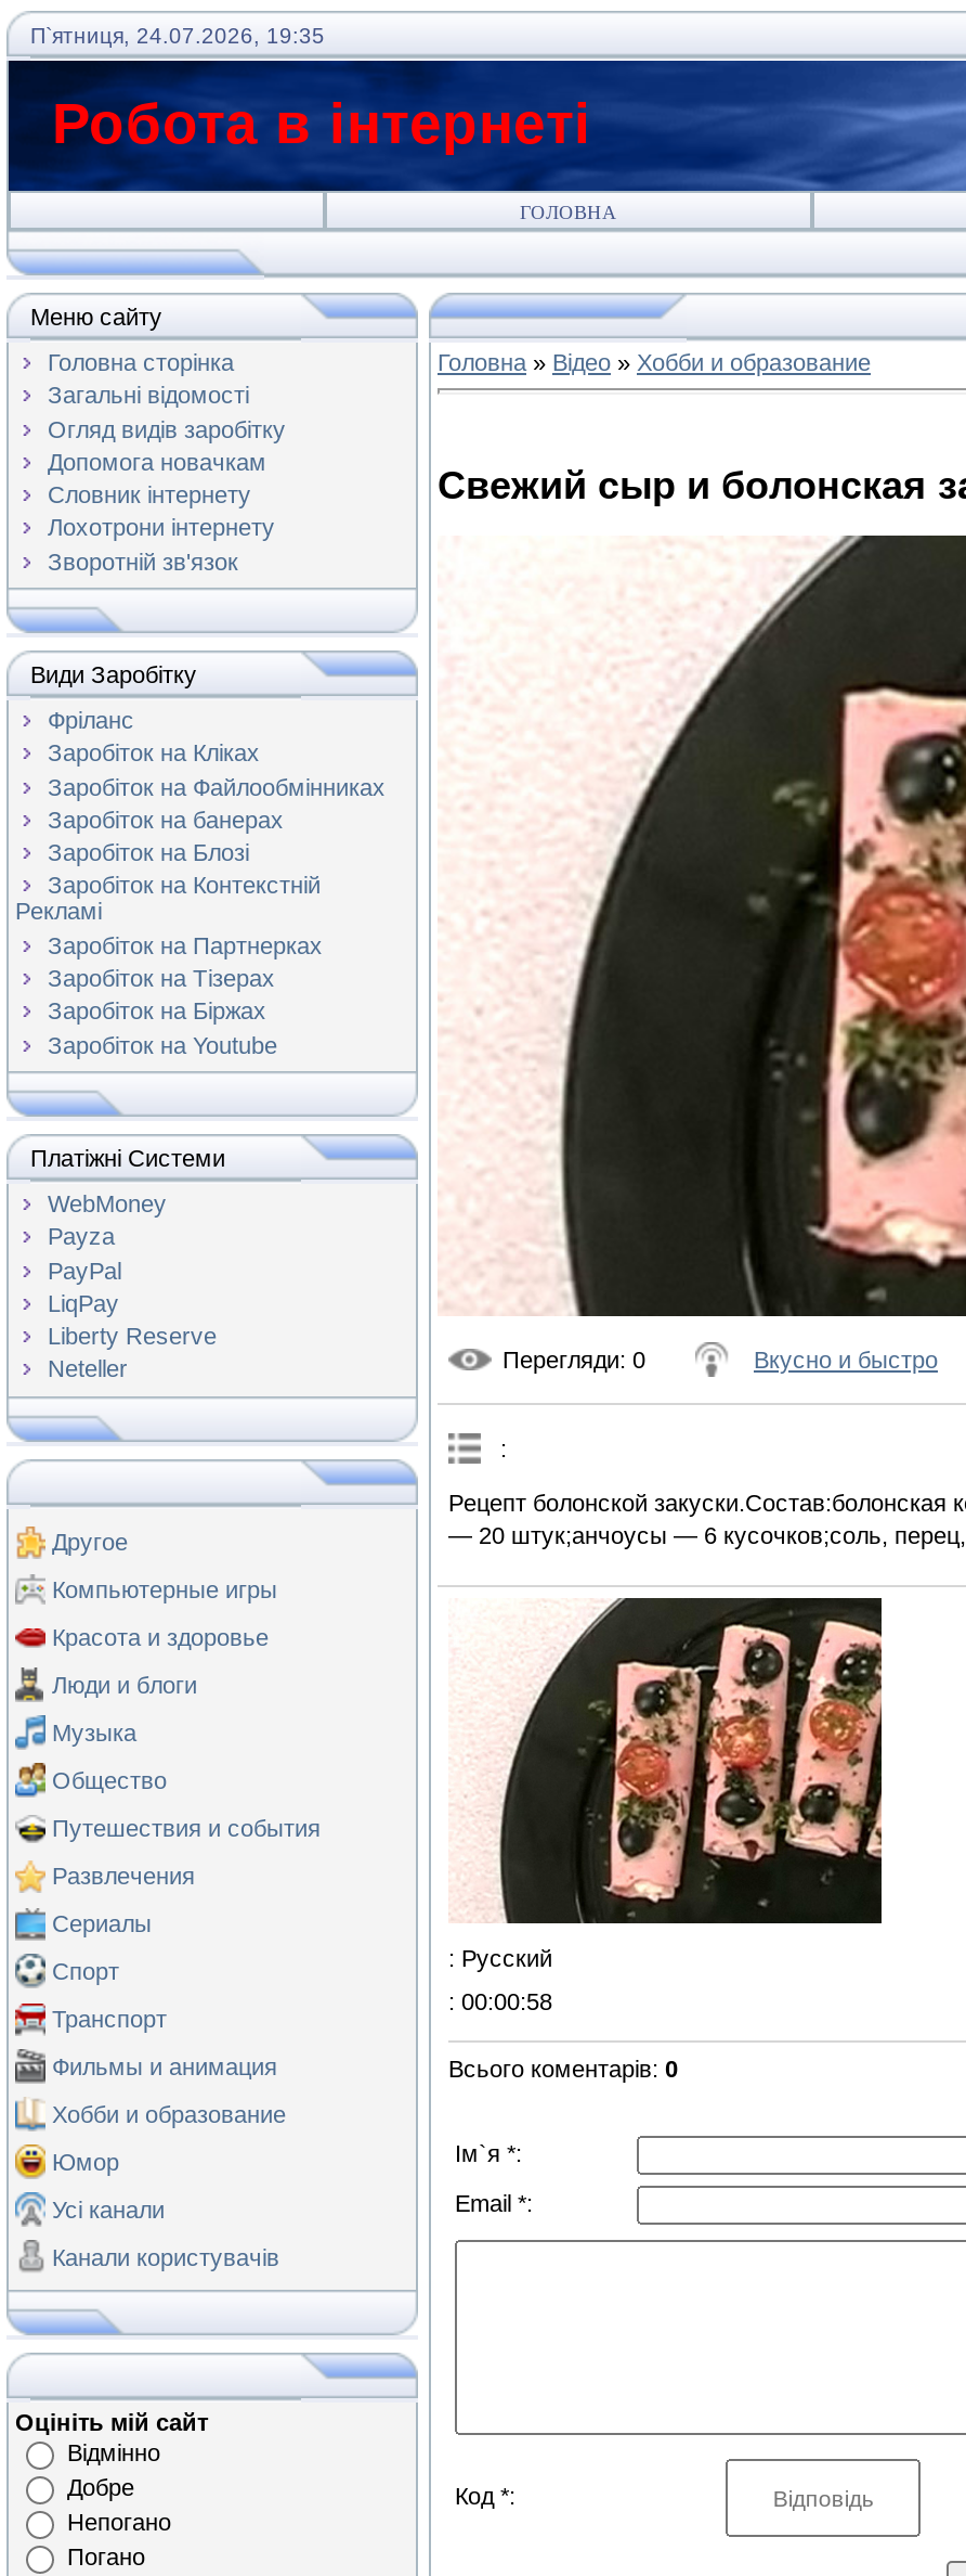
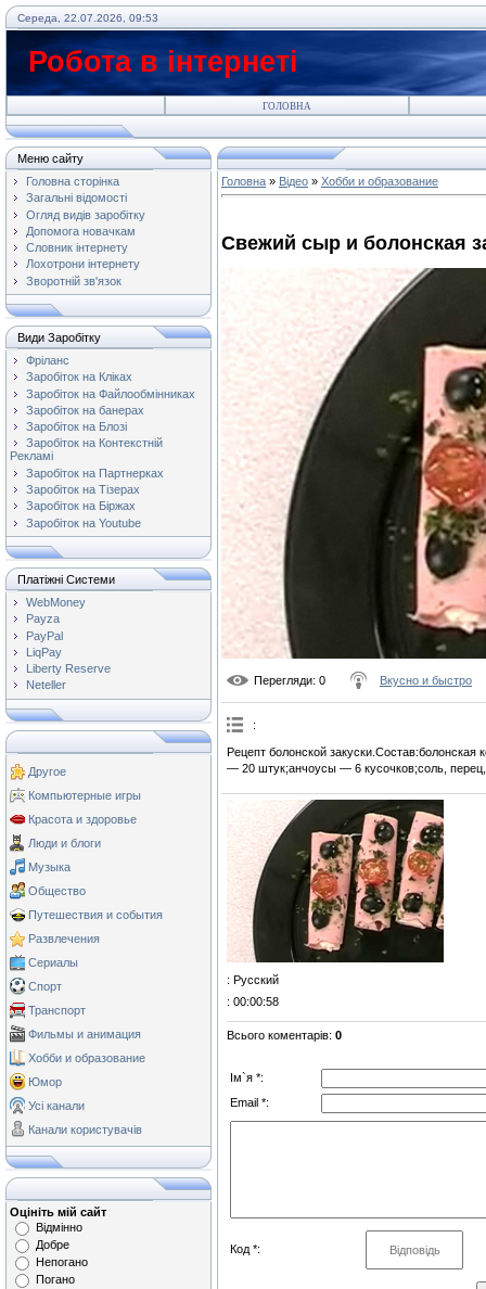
- П`ятниця, 24.07.2026, 19:35
+ Середа, 22.07.2026, 09:53
